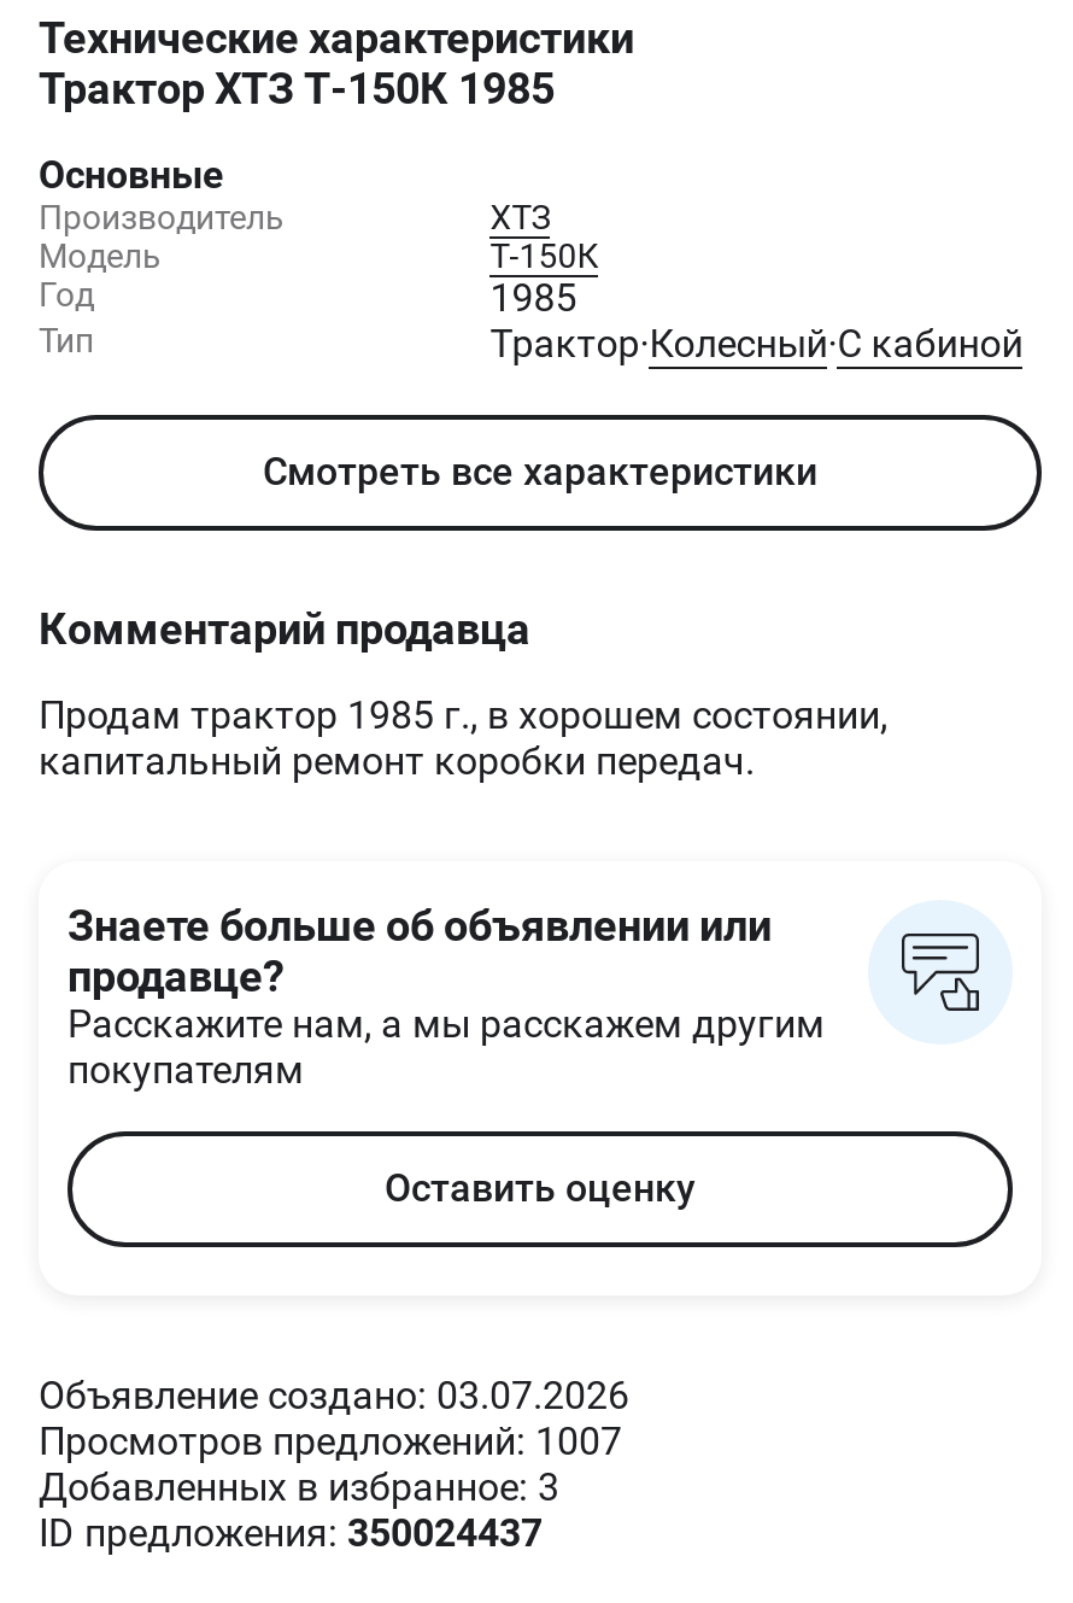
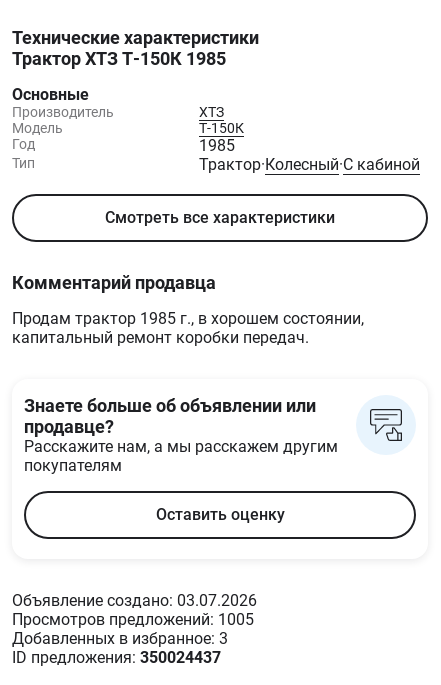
- Просмотров предложений: 1007
+ Просмотров предложений: 1005
